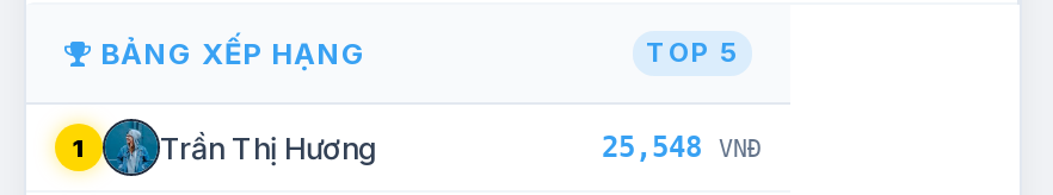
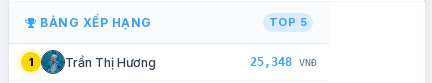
- 25,548 VNĐ
+ 25,348 VNĐ
